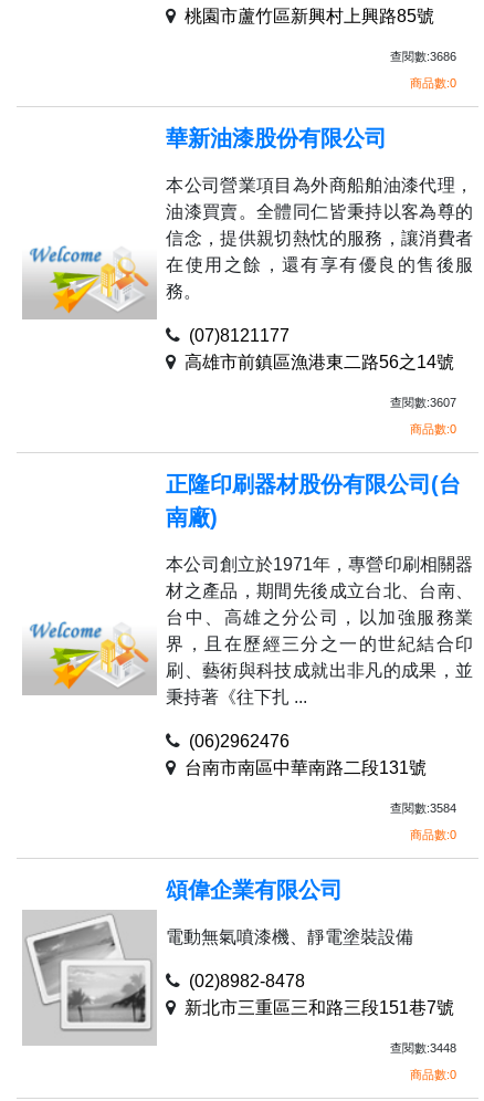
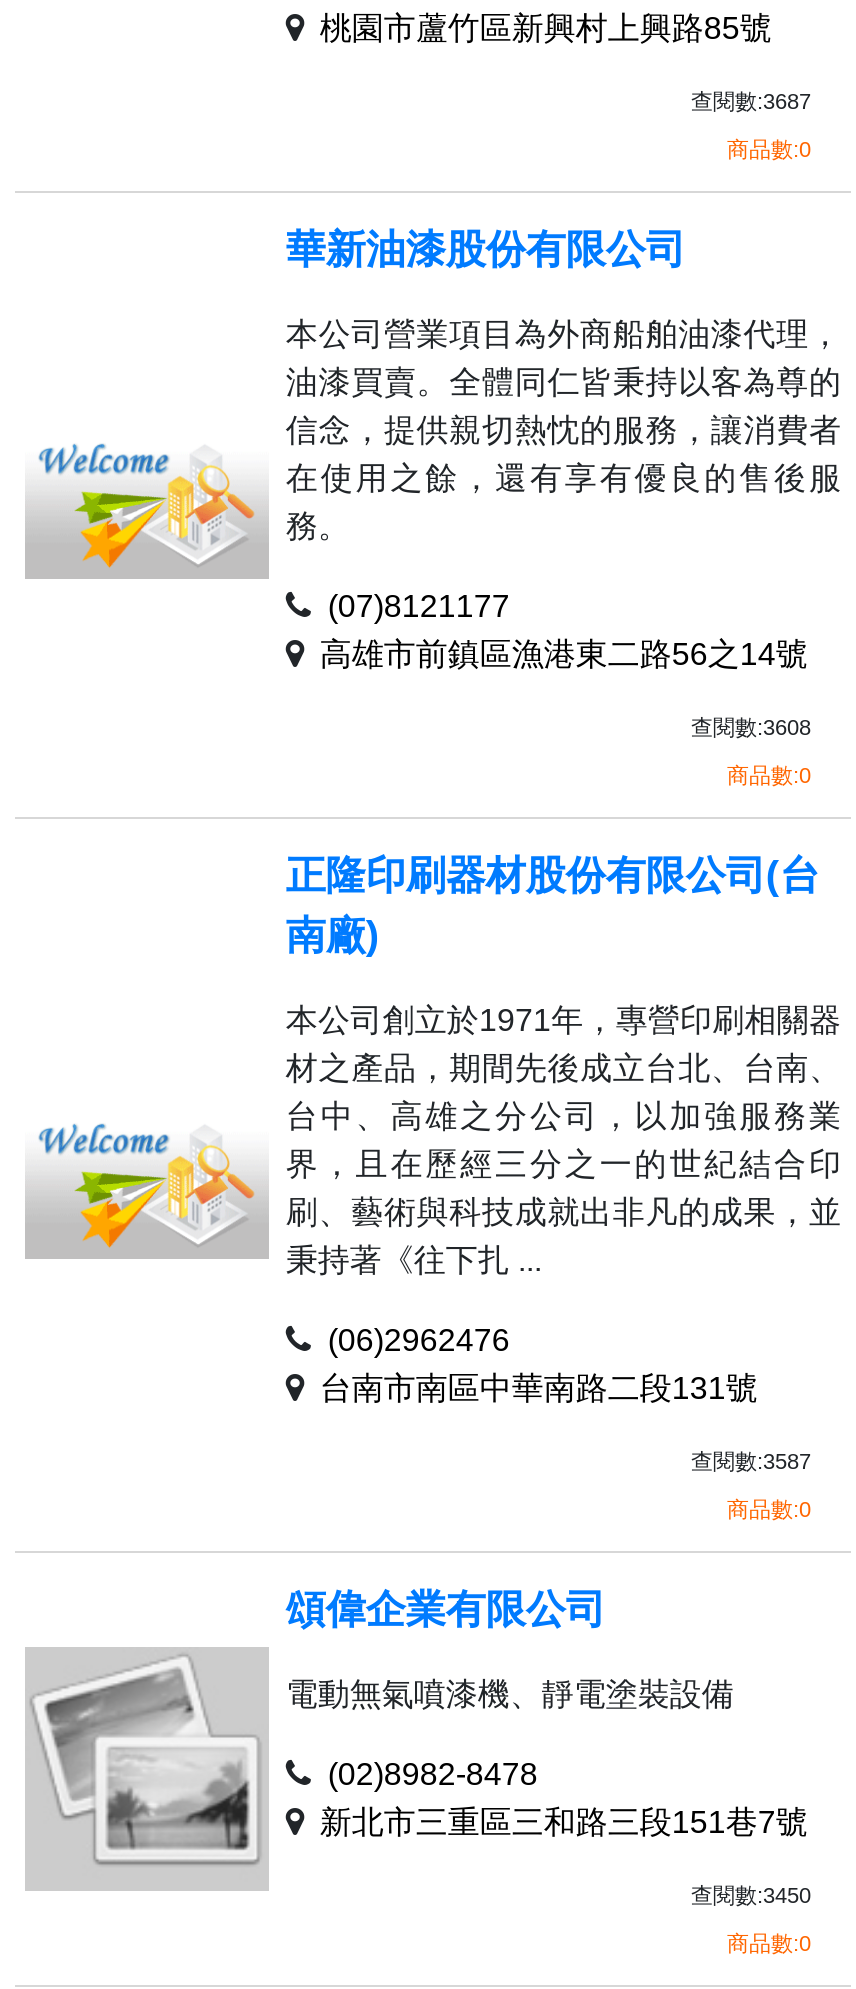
- 查閱數:3686
+ 查閱數:3687

- 查閱數:3607
+ 查閱數:3608

- 查閱數:3584
+ 查閱數:3587

- 查閱數:3448
+ 查閱數:3450
